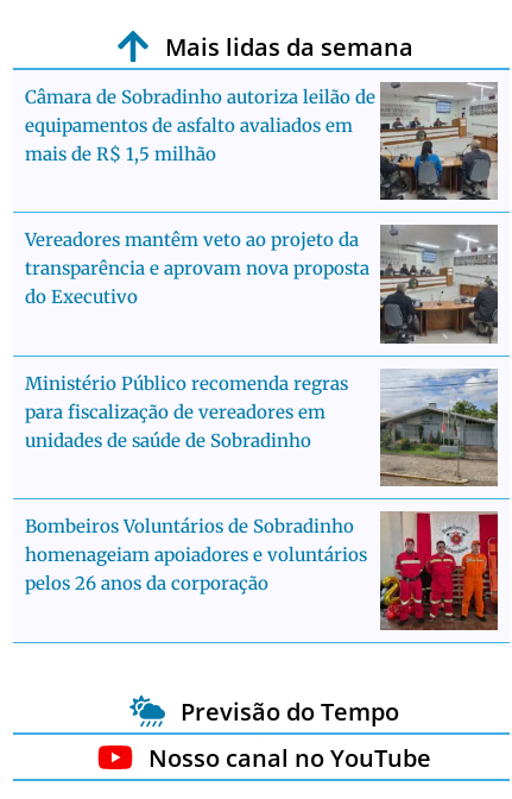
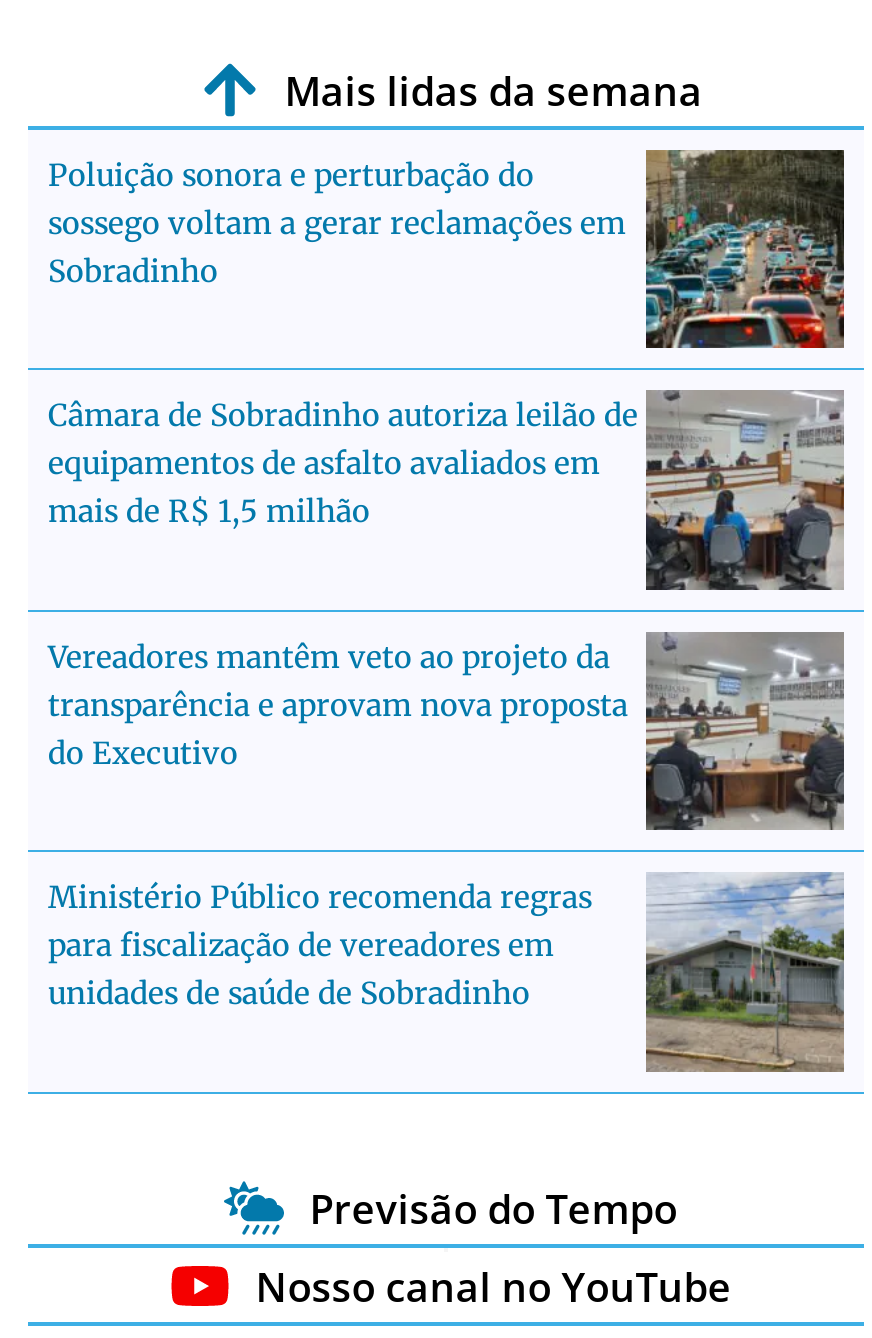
+ [image]
+ Poluição sonora e perturbação do
+ sossego voltam a gerar reclamações em
+ Sobradinho

moved down: [image] | Câmara de Sobradinho autoriza leilão de | equipamentos de asfalto avaliados em | ... | para fiscalização de vereadores em | unidades de saúde de Sobradinho

- [image]
- Bombeiros Voluntários de Sobradinho
- homenageiam apoiadores e voluntários
- pelos 26 anos da corporação
